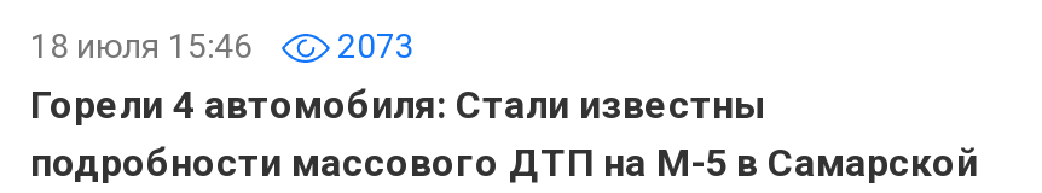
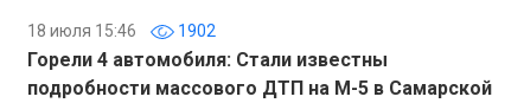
- 18 июля 15:46 2073
+ 18 июля 15:46 1902
